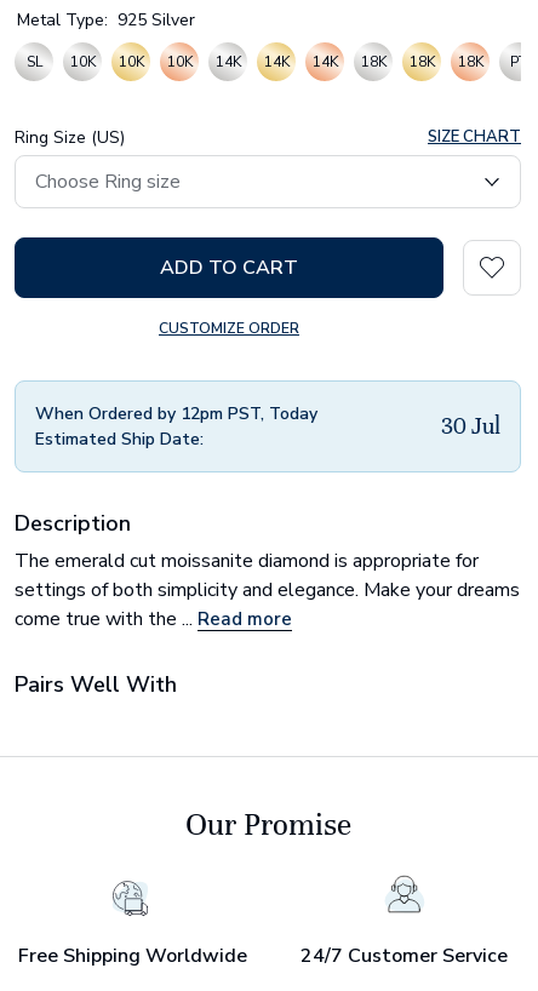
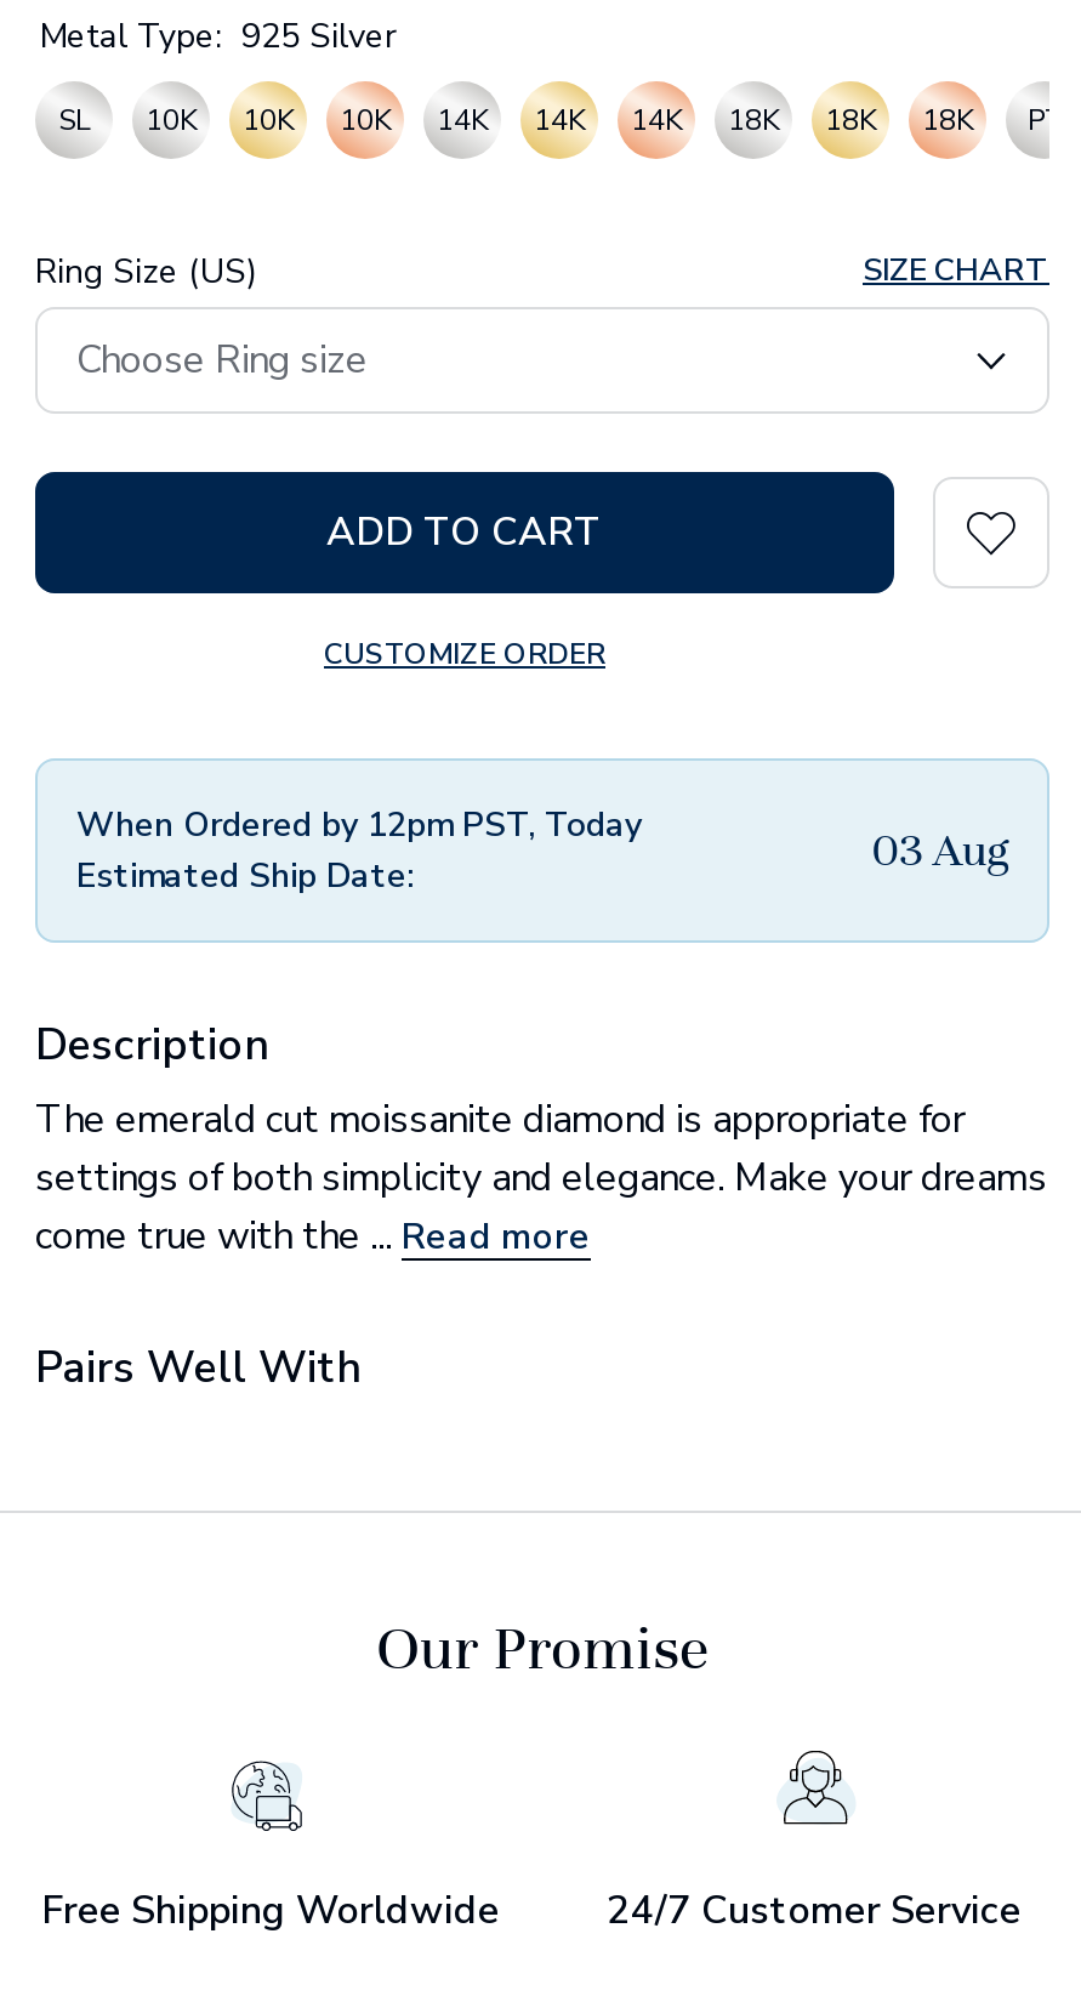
- 30 Jul
+ 03 Aug
